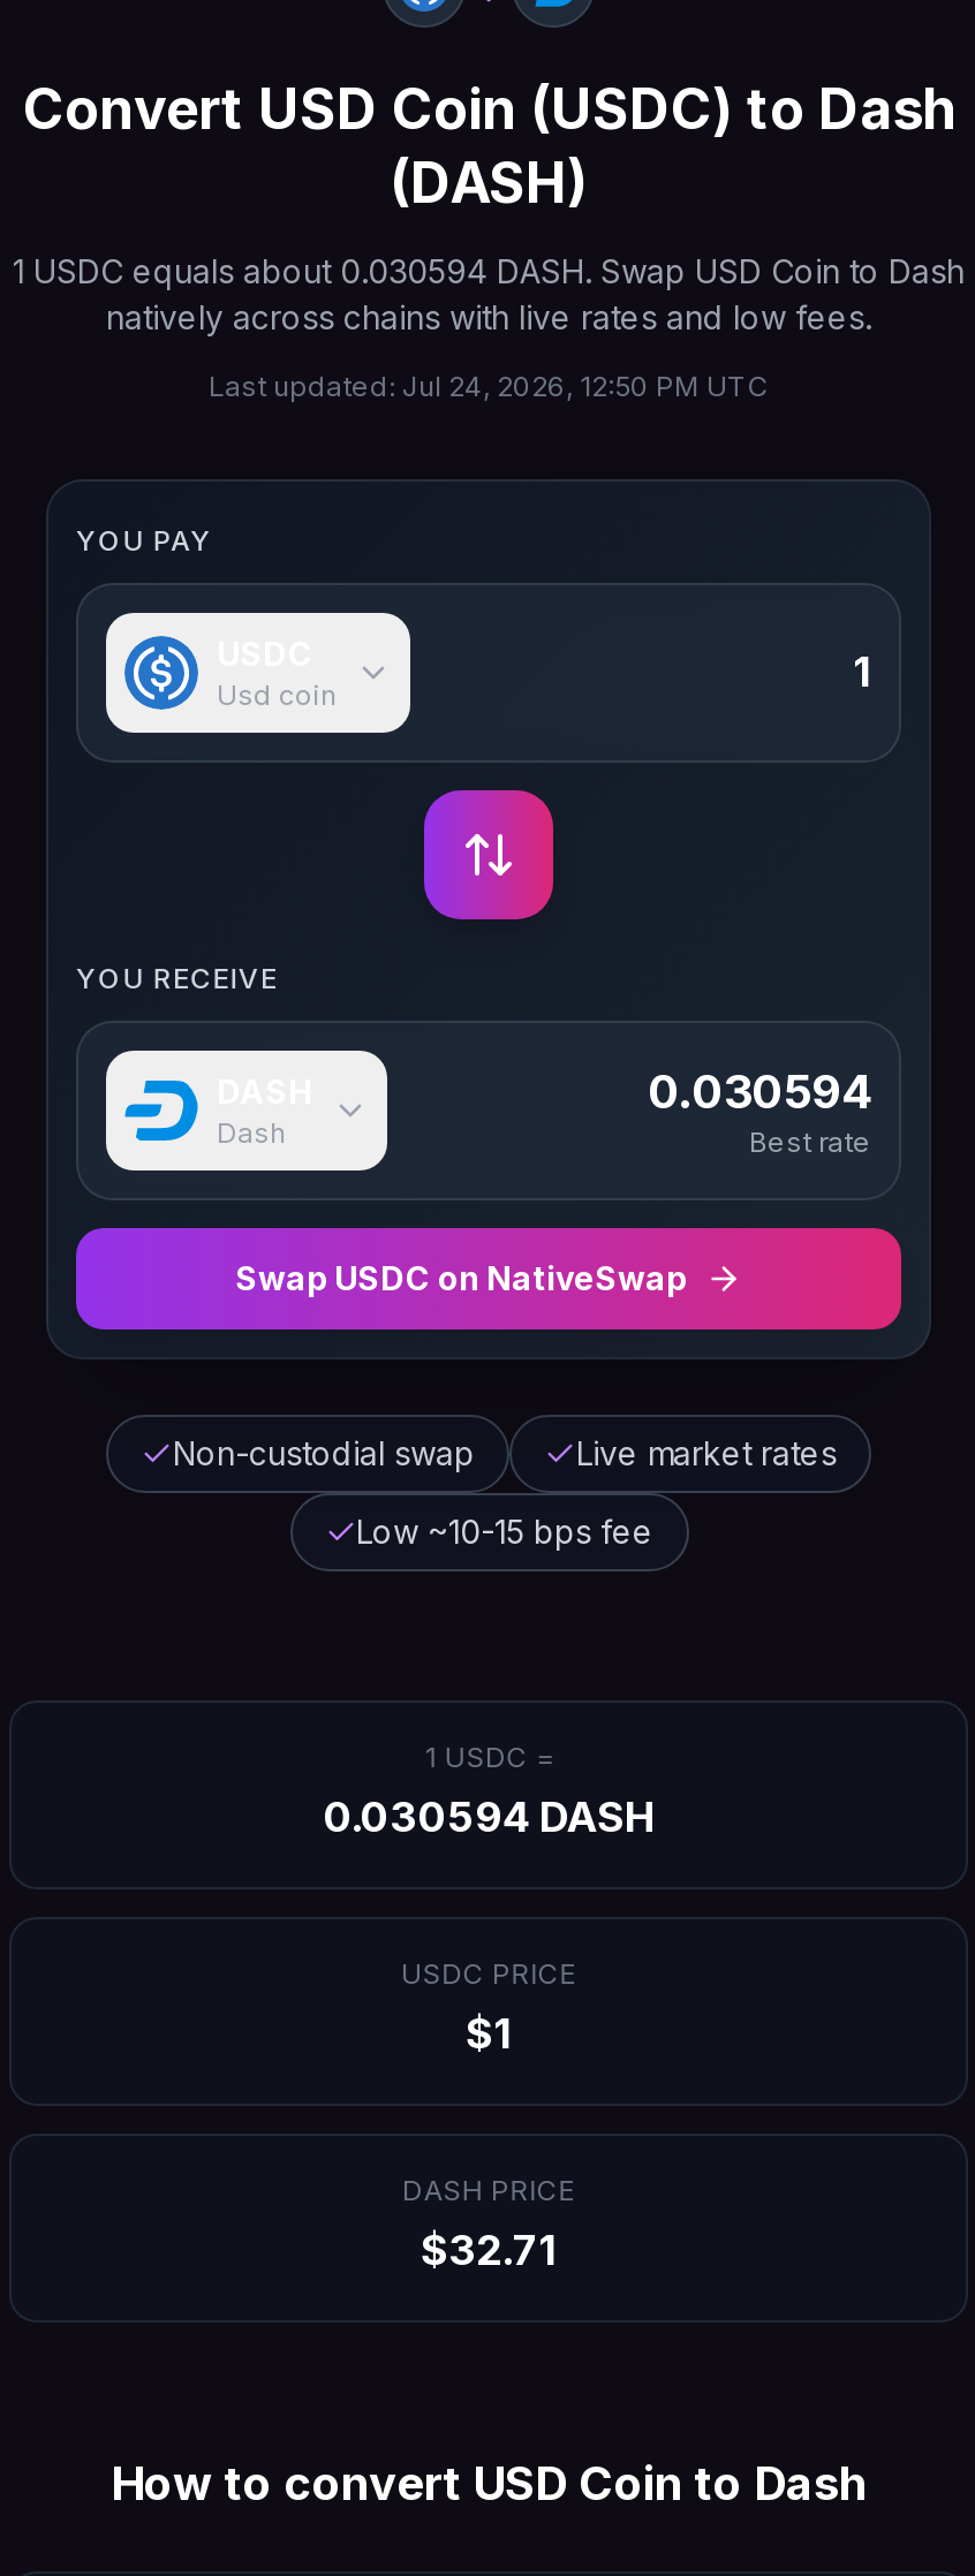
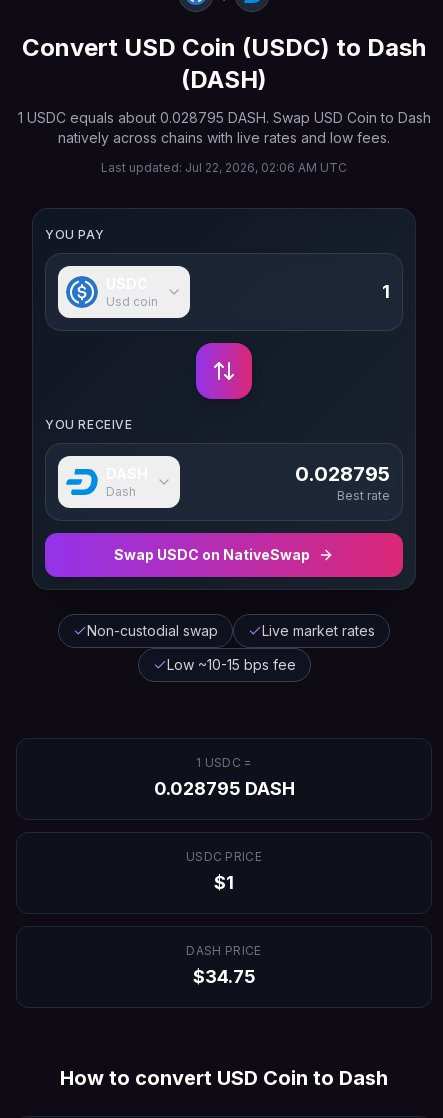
- 1 USDC equals about 0.030594 DASH. Swap USD Coin to Dash
+ 1 USDC equals about 0.028795 DASH. Swap USD Coin to Dash

- Last updated: Jul 24, 2026, 12:50 PM UTC
+ Last updated: Jul 22, 2026, 02:06 AM UTC

- 0.030594
+ 0.028795

- 0.030594 DASH
+ 0.028795 DASH

- $32.71
+ $34.75
